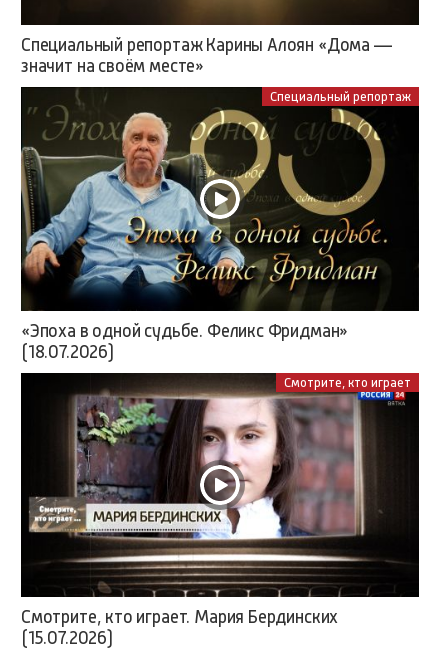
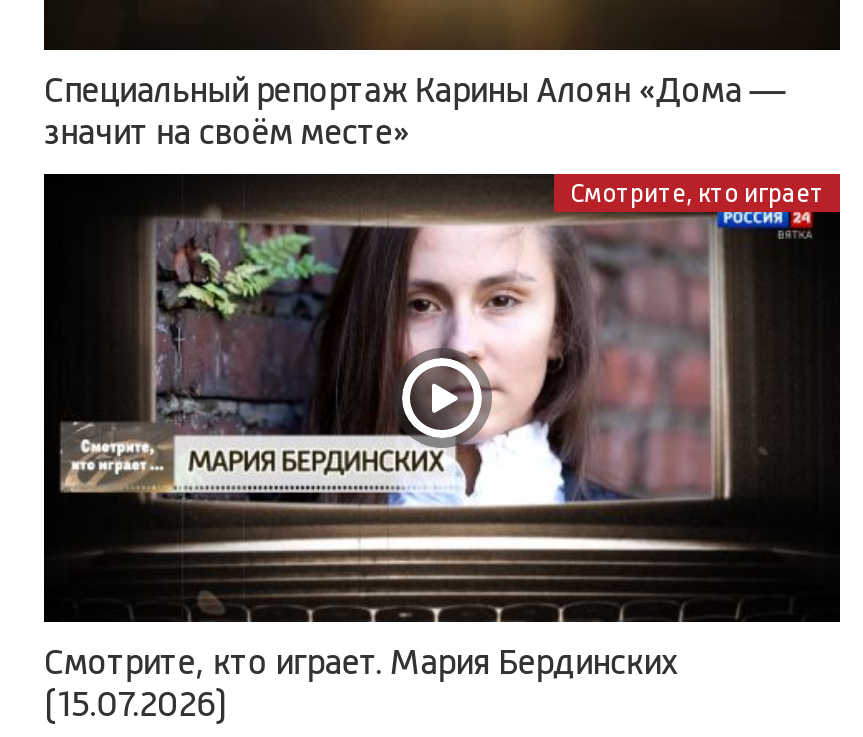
- [image]
- Специальный репортаж

- «Эпоха в одной судьбе. Феликс Фридман»
- (18.07.2026)
